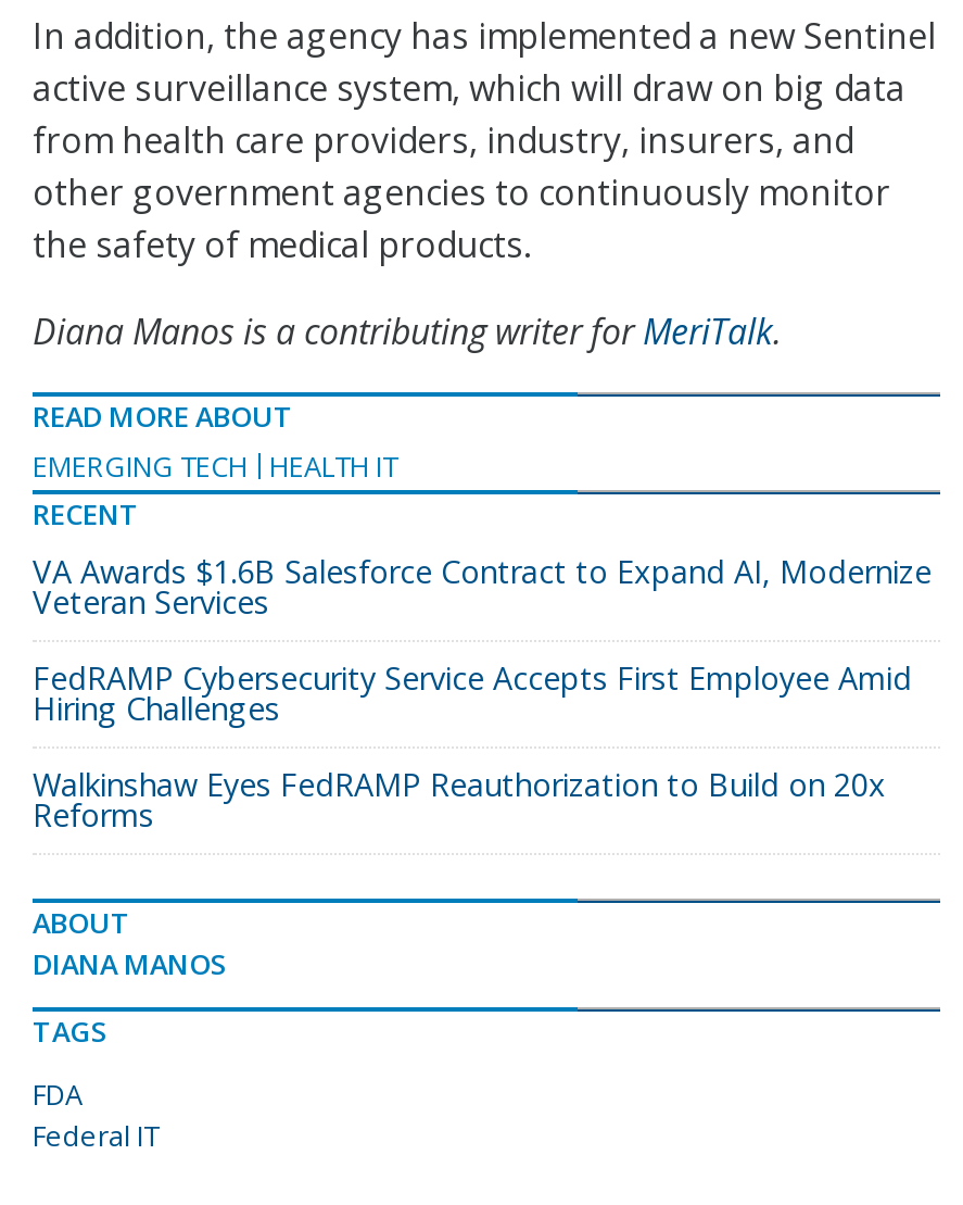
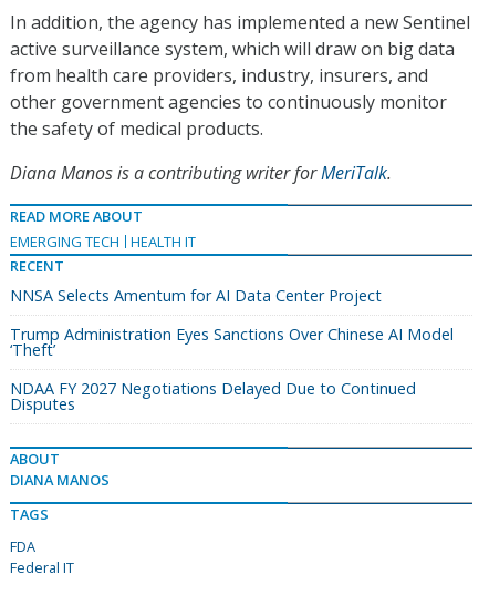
- VA Awards $1.6B Salesforce Contract to Expand AI, Modernize
- Veteran Services
+ NNSA Selects Amentum for AI Data Center Project

- FedRAMP Cybersecurity Service Accepts First Employee Amid
- Hiring Challenges
+ Trump Administration Eyes Sanctions Over Chinese AI Model
+ ‘Theft’

- Walkinshaw Eyes FedRAMP Reauthorization to Build on 20x
- Reforms
+ NDAA FY 2027 Negotiations Delayed Due to Continued
+ Disputes
